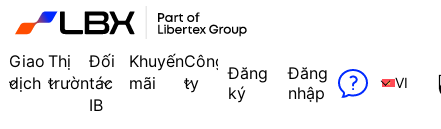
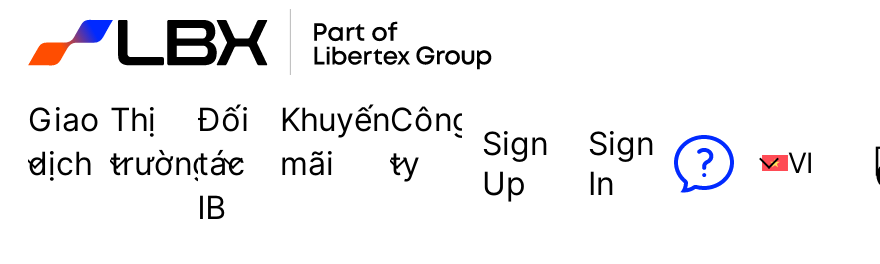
- Đăng
- ký
+ Sign
+ Up

- Đăng
- nhập
+ Sign
+ In
